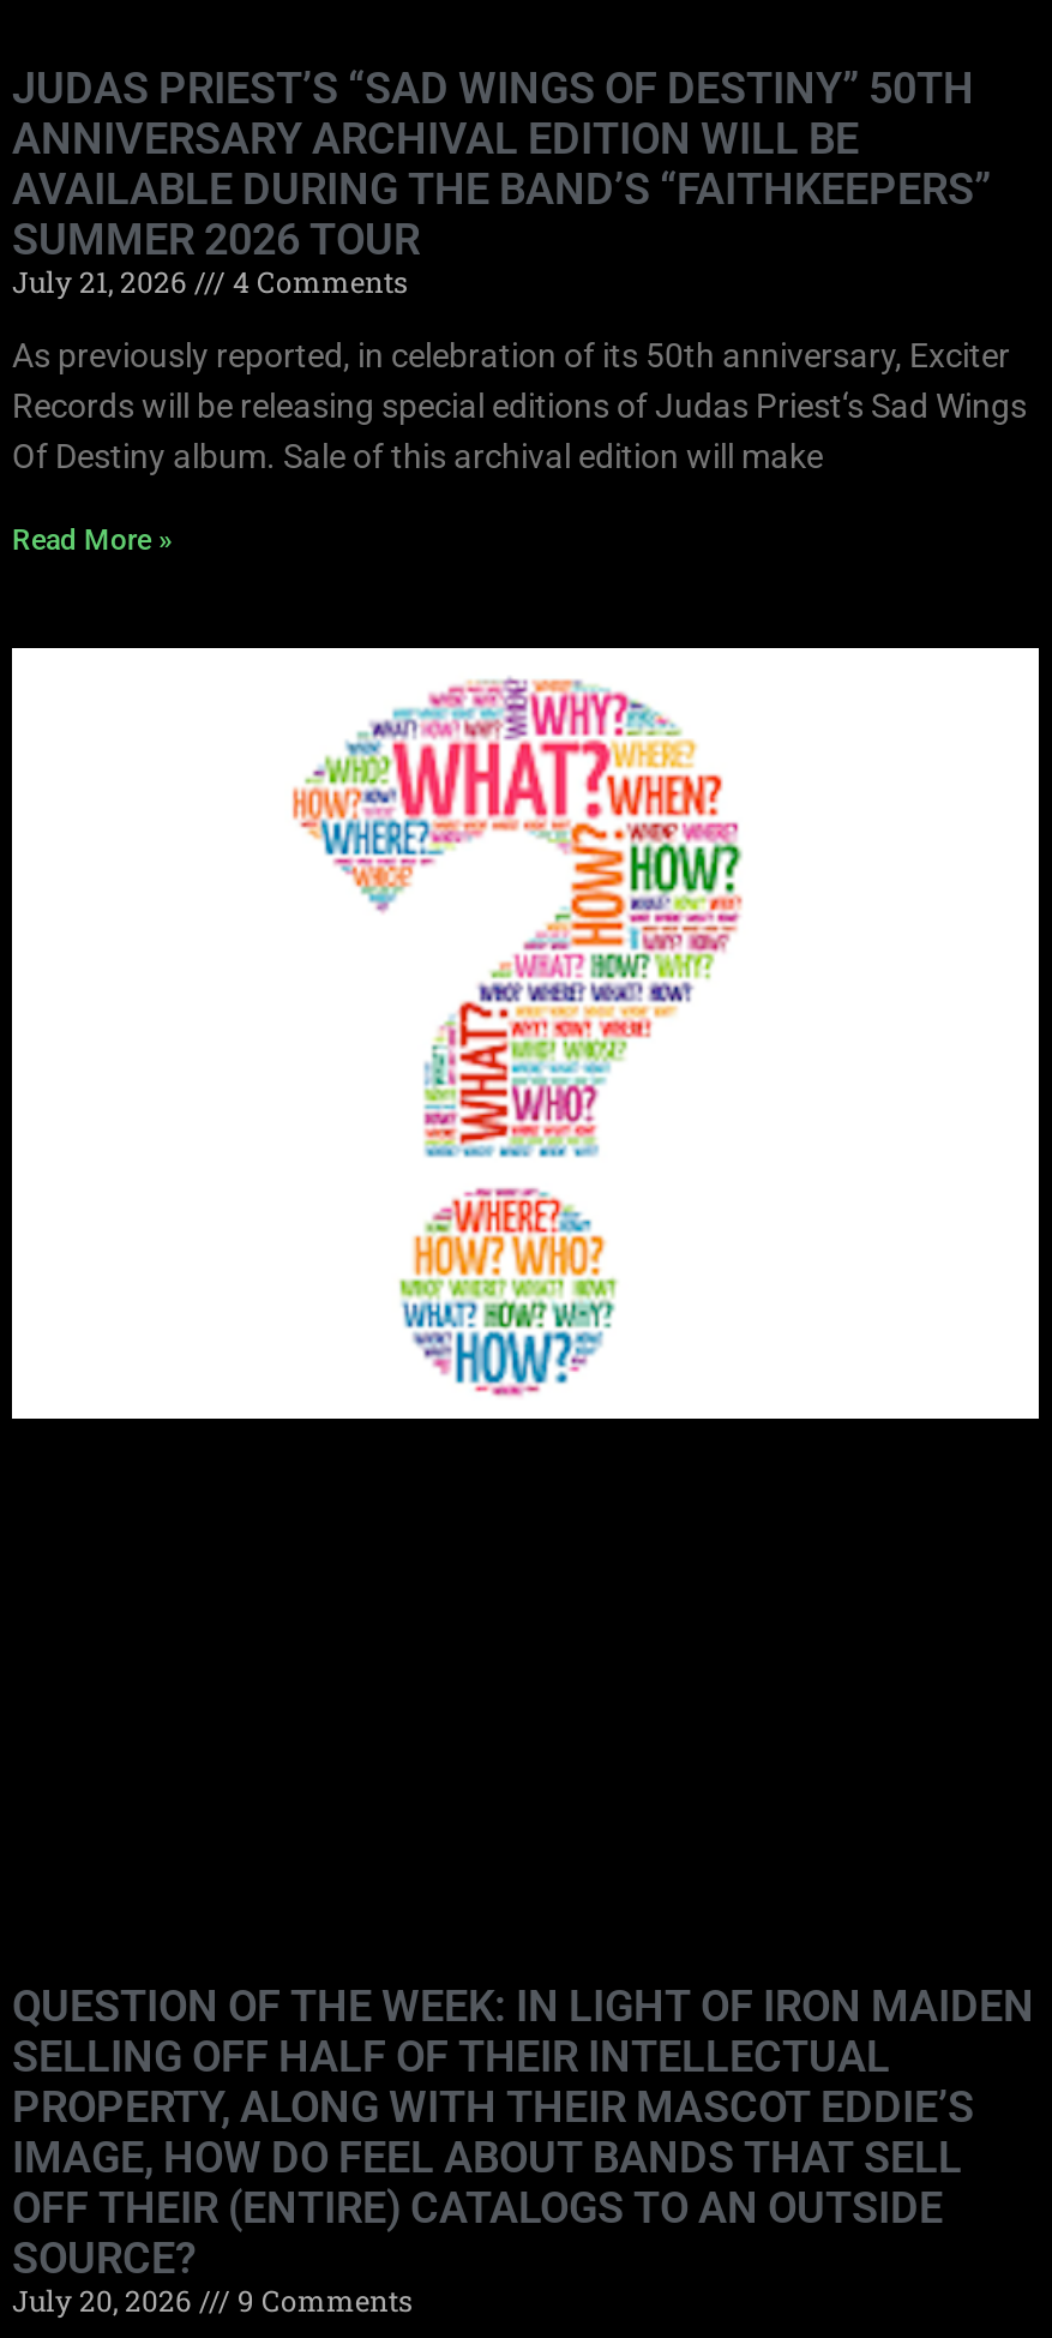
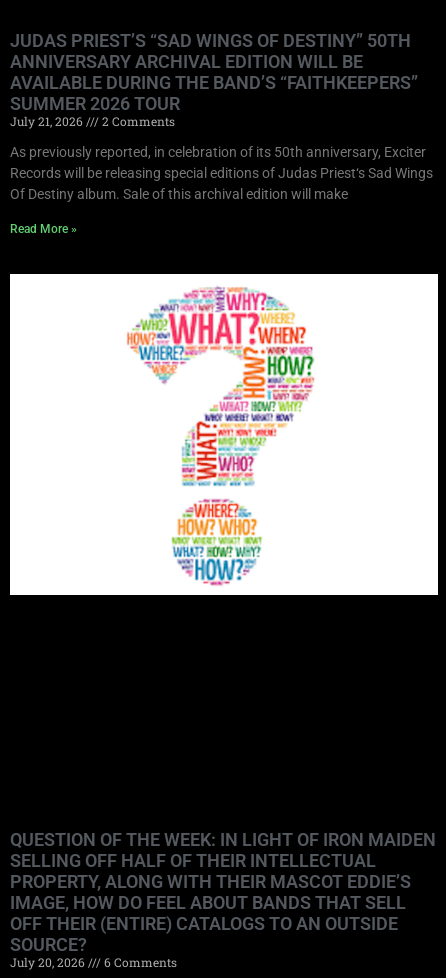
- July 21, 2026 4 Comments
+ July 21, 2026 2 Comments

- July 20, 2026 9 Comments
+ July 20, 2026 6 Comments
